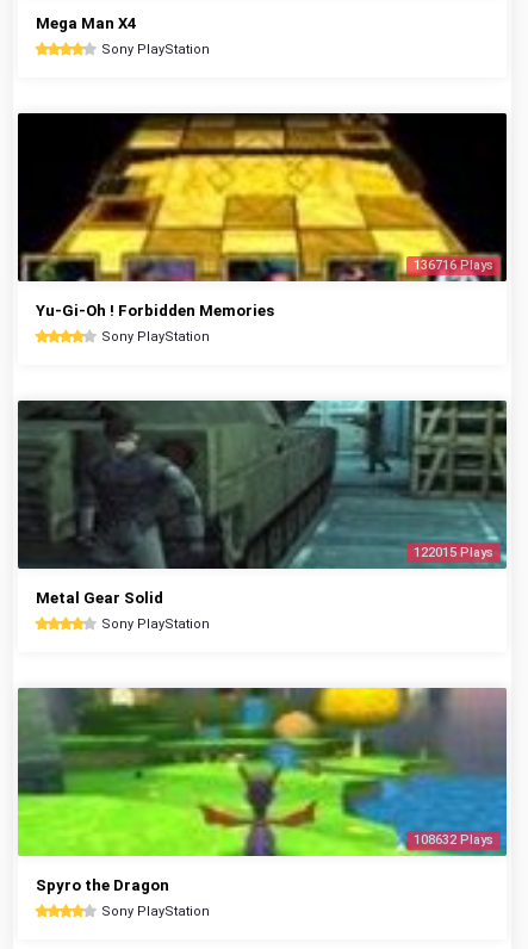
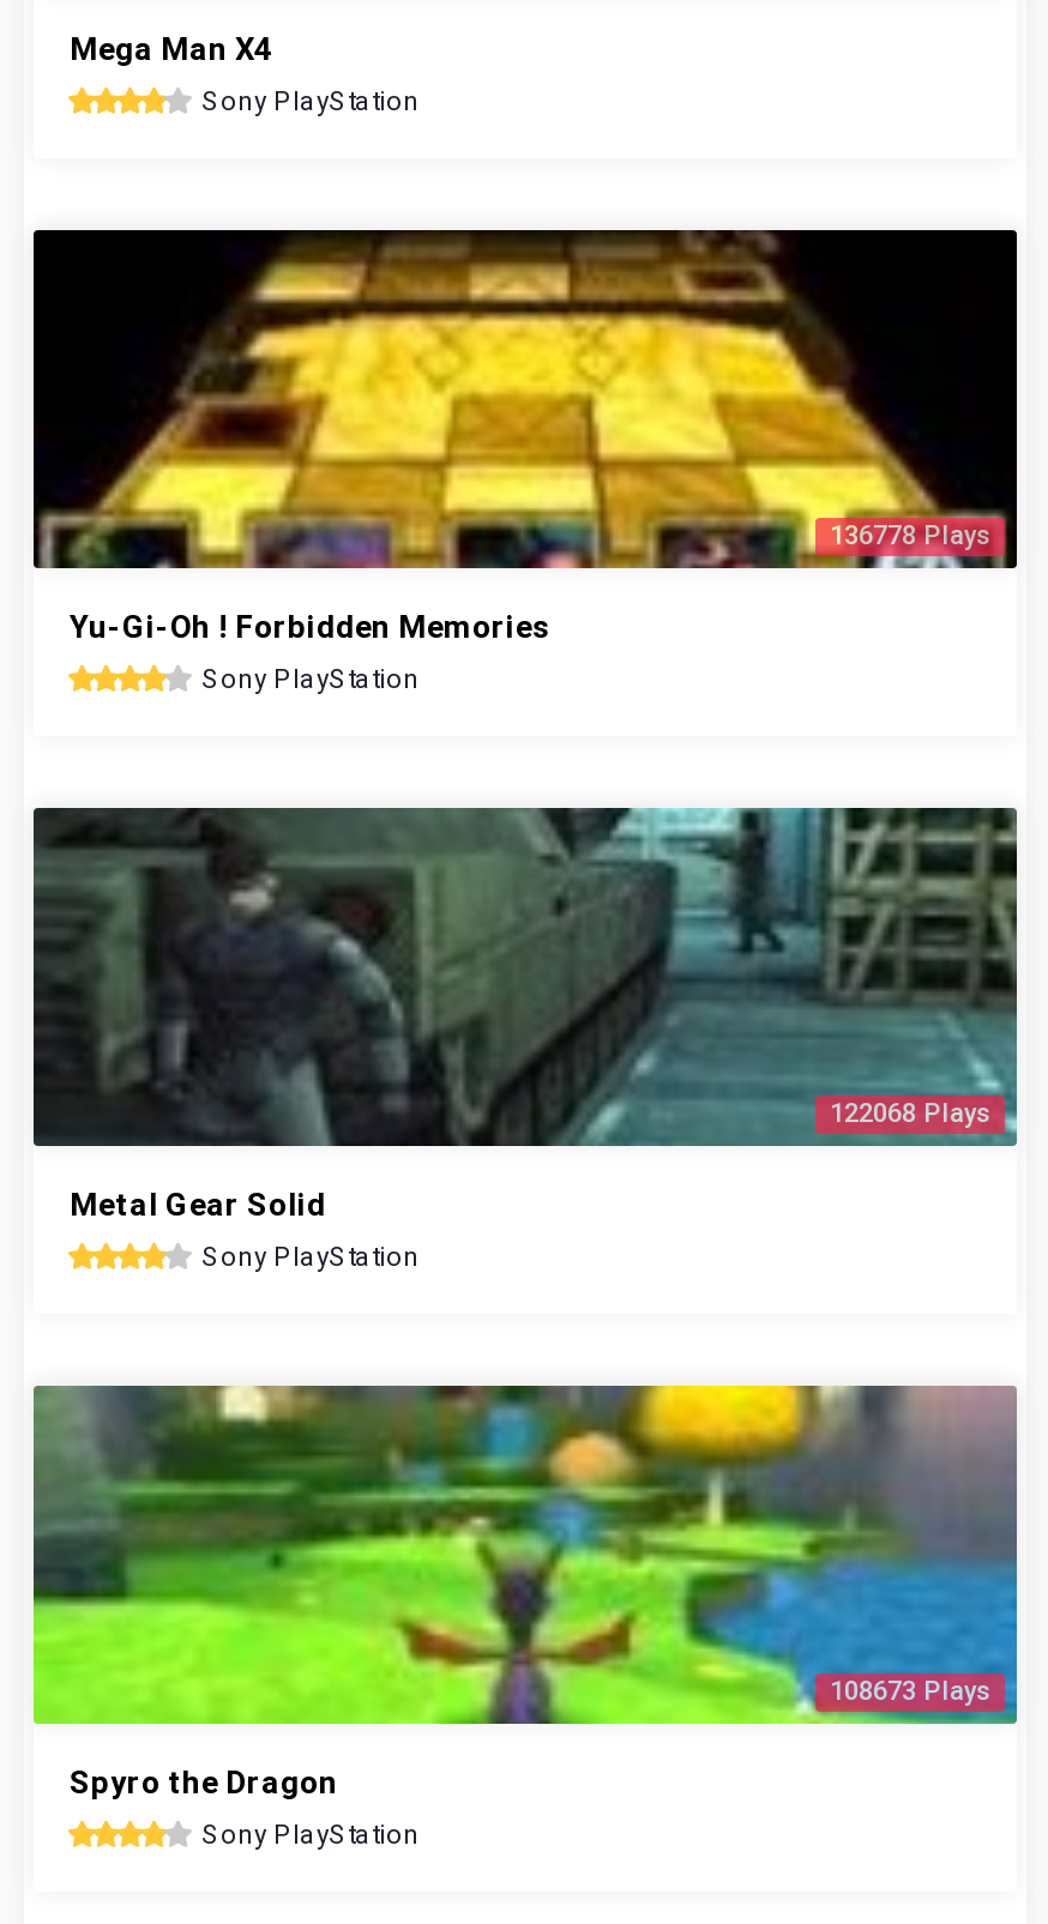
- 136716 Plays
+ 136778 Plays

- 122015 Plays
+ 122068 Plays

- 108632 Plays
+ 108673 Plays
